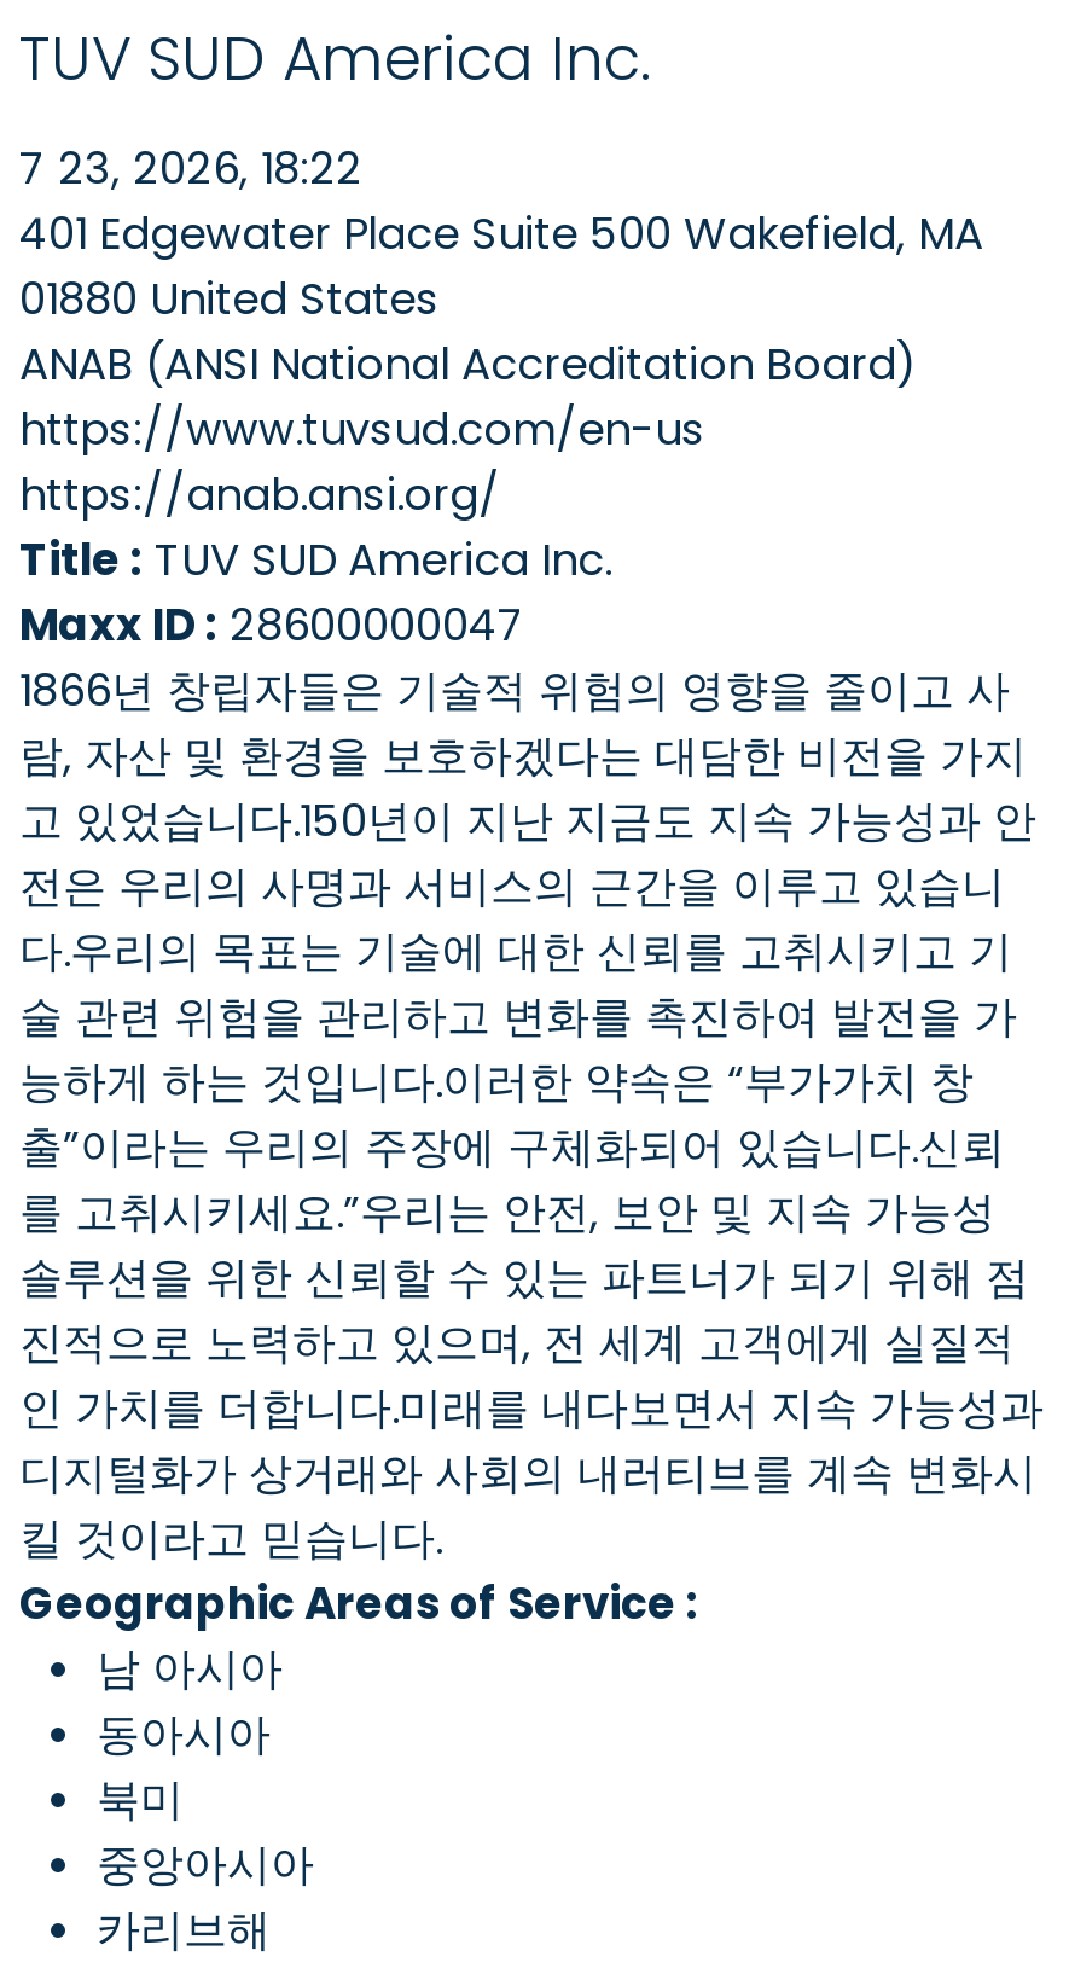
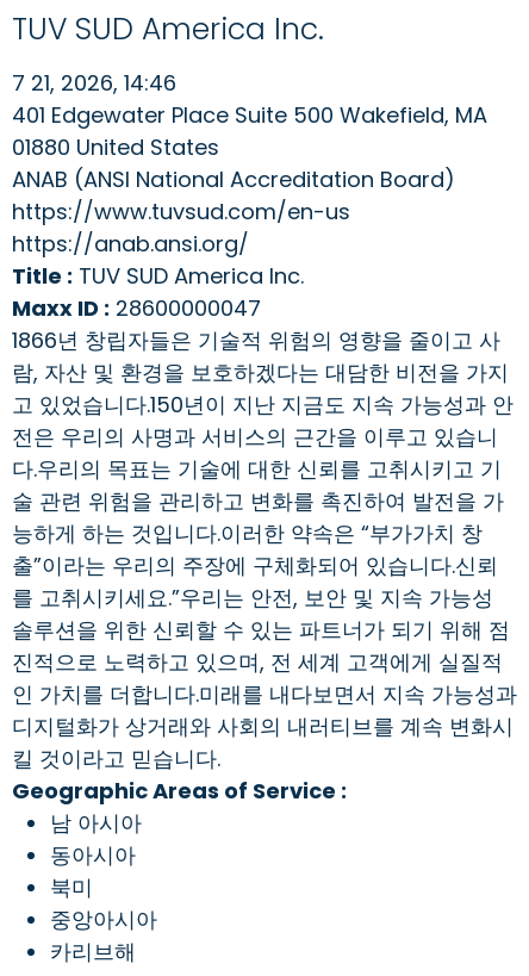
- 7 23, 2026, 18:22
+ 7 21, 2026, 14:46
